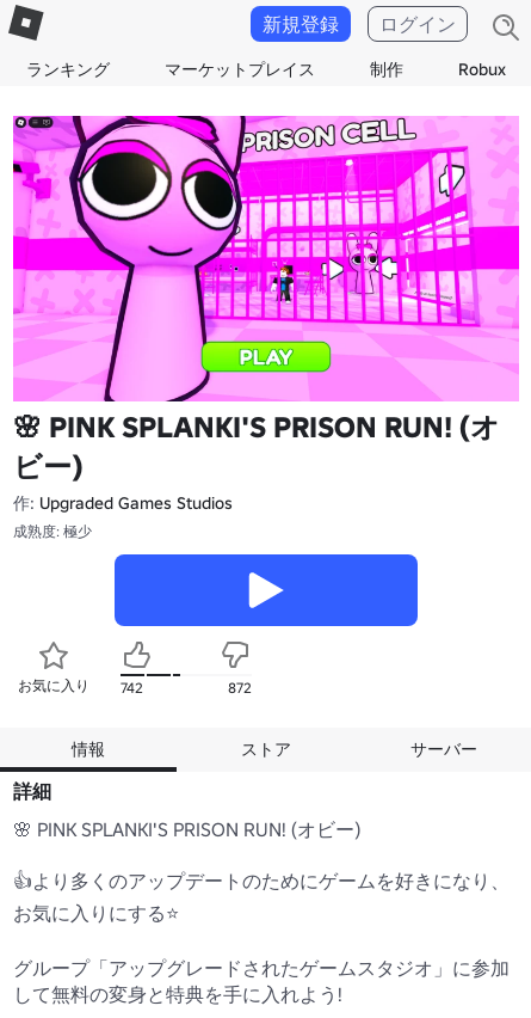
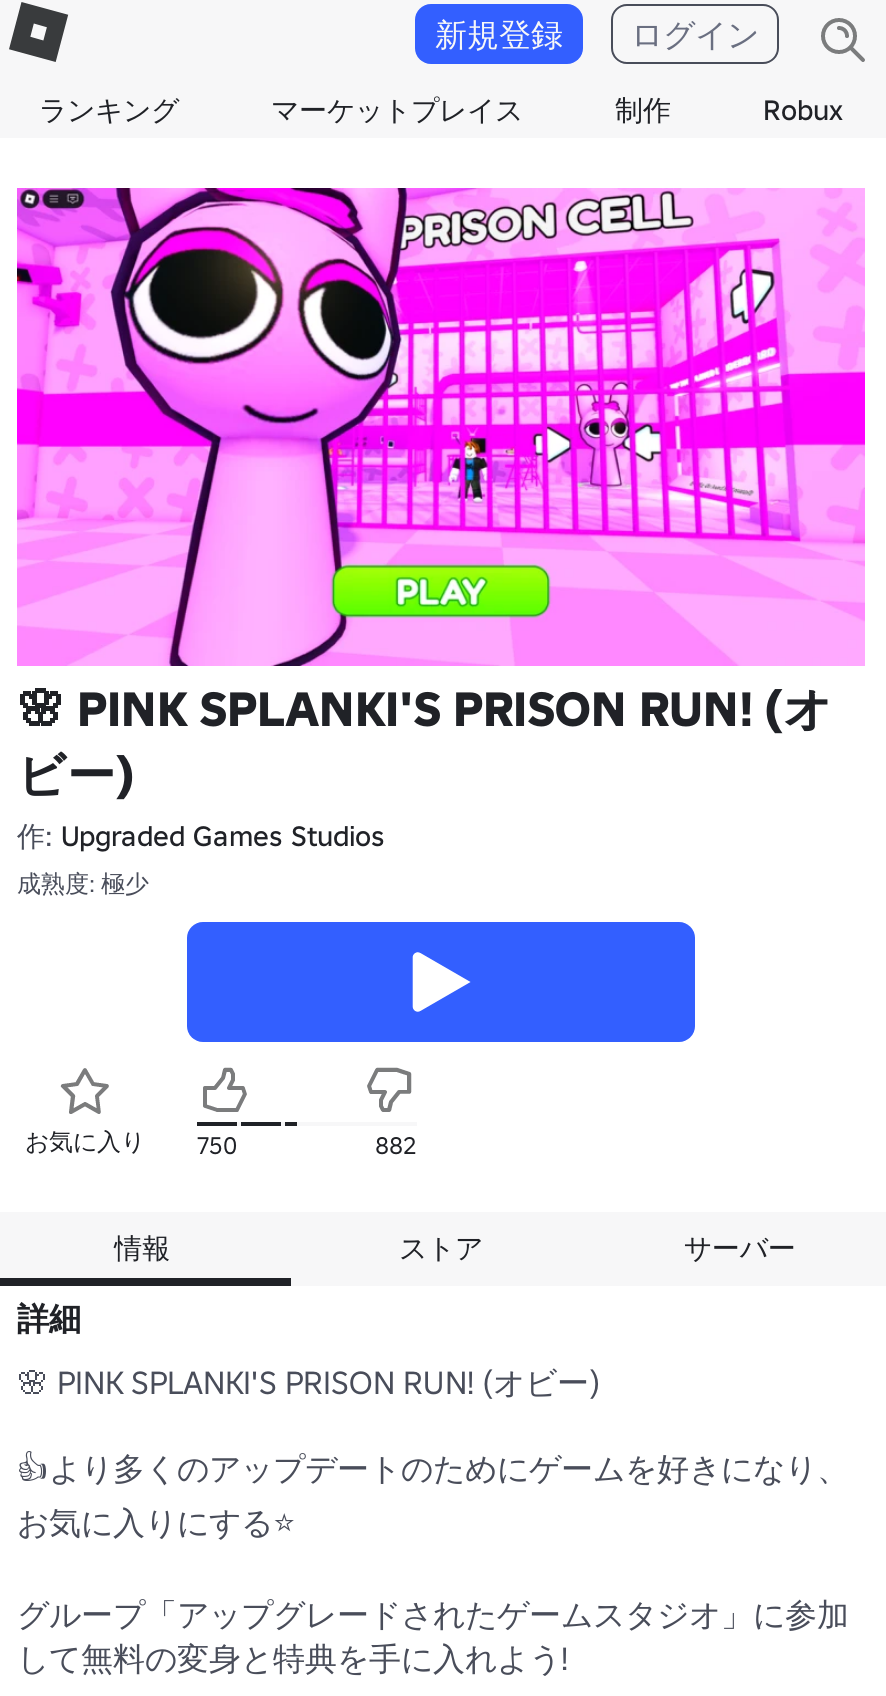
- お気に入り 742
+ お気に入り 750

- 872
+ 882
